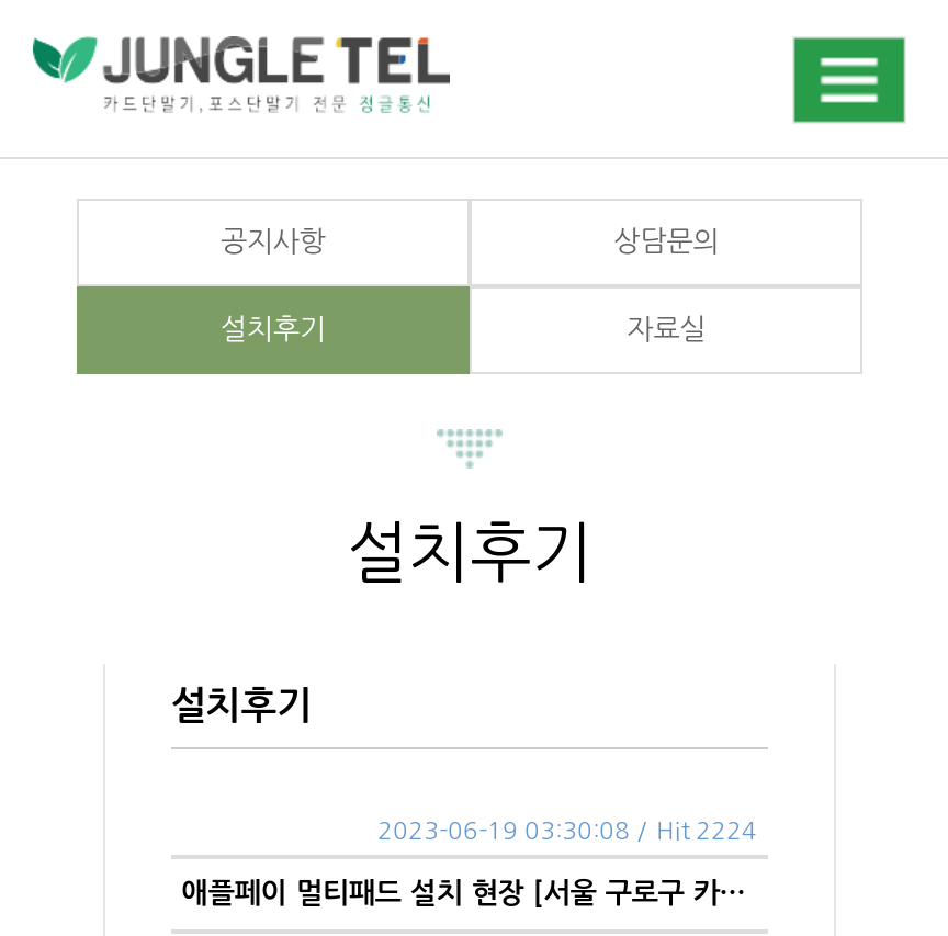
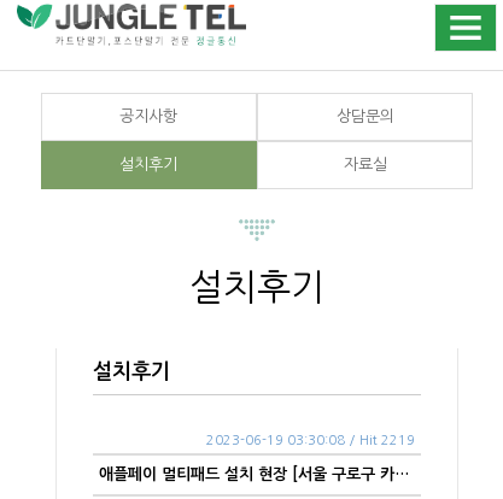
- 2023-06-19 03:30:08 / Hit 2224
+ 2023-06-19 03:30:08 / Hit 2219
